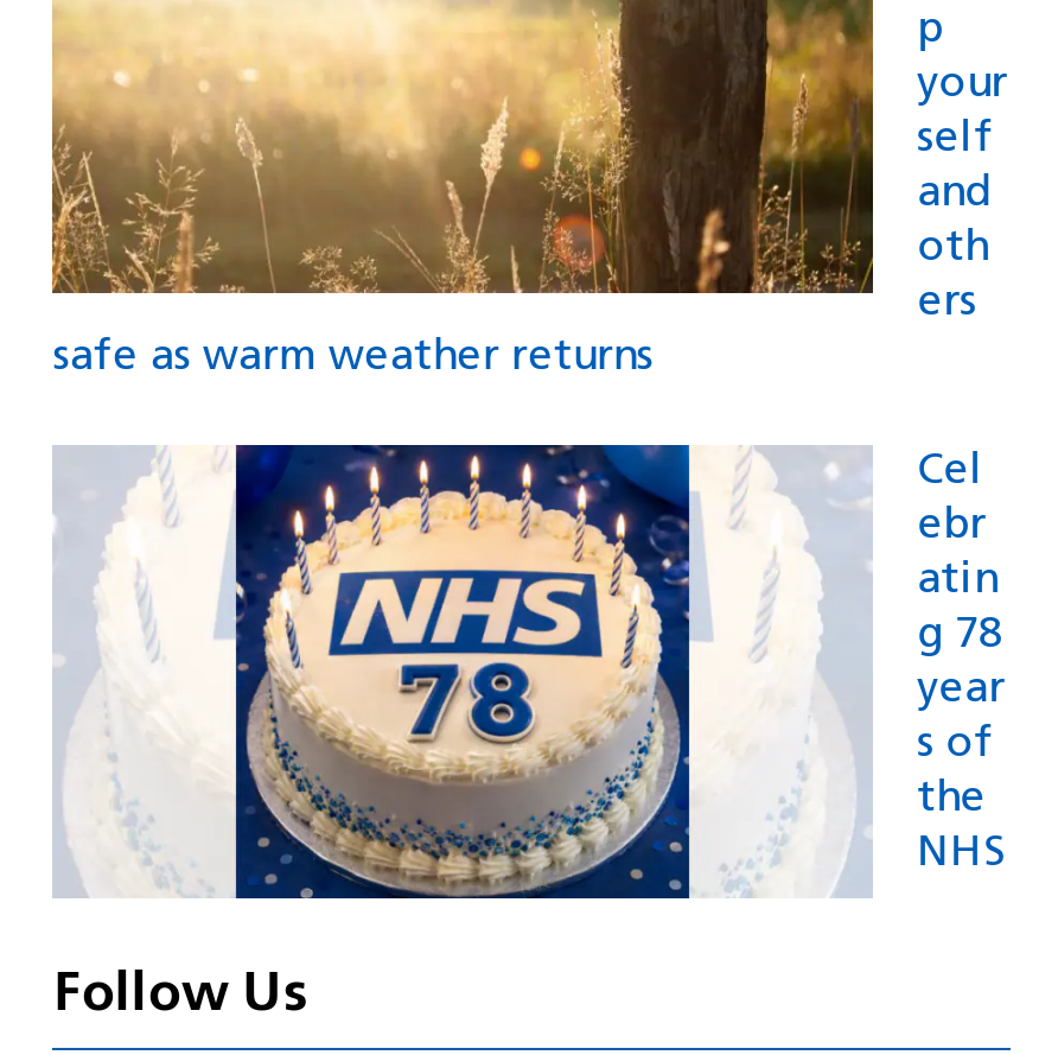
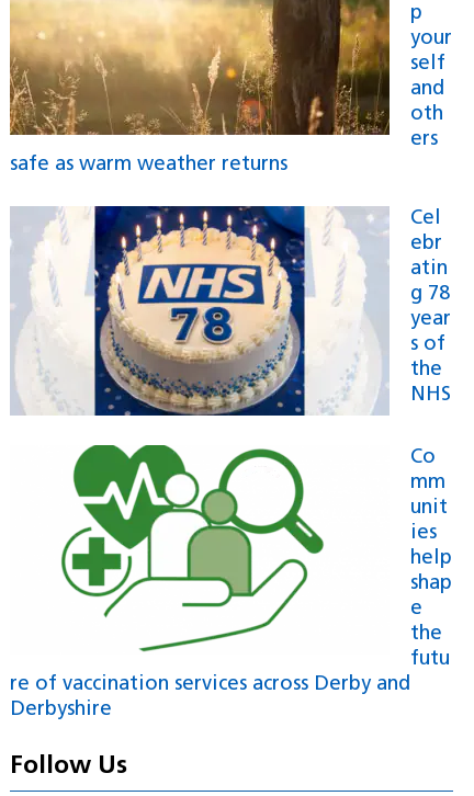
+ [image]
+ Co
+ mm
+ unit
+ ies
+ help
+ shap
+ e
+ the
+ futu
+ re of vaccination services across Derby and
+ Derbyshire
